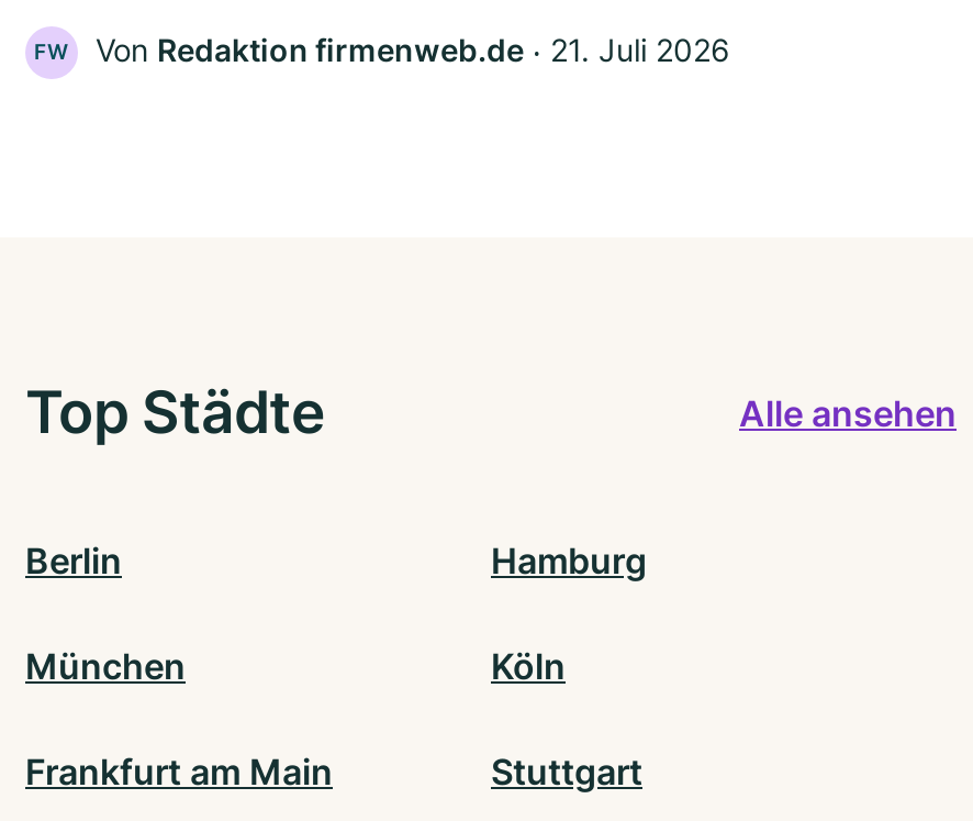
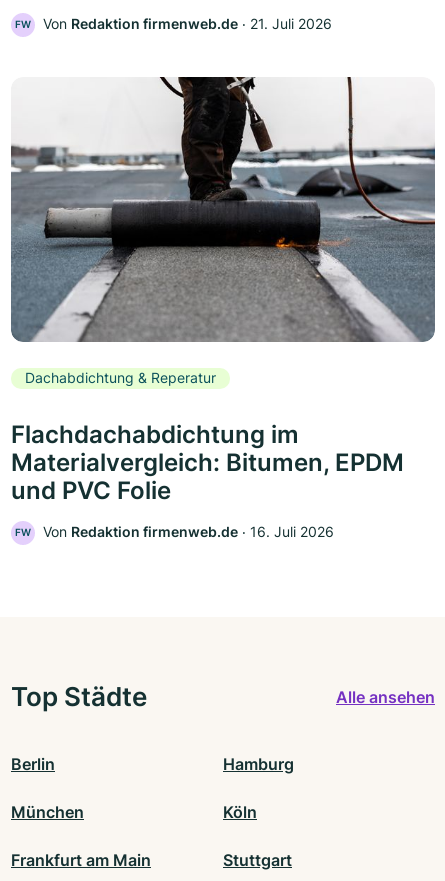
+ [image]
+ Dachabdichtung & Reperatur
+ Flachdachabdichtung im
+ Materialvergleich: Bitumen, EPDM
+ und PVC Folie
+ FW
+ Von Redaktion firmenweb.de ‧ 16. Juli 2026
